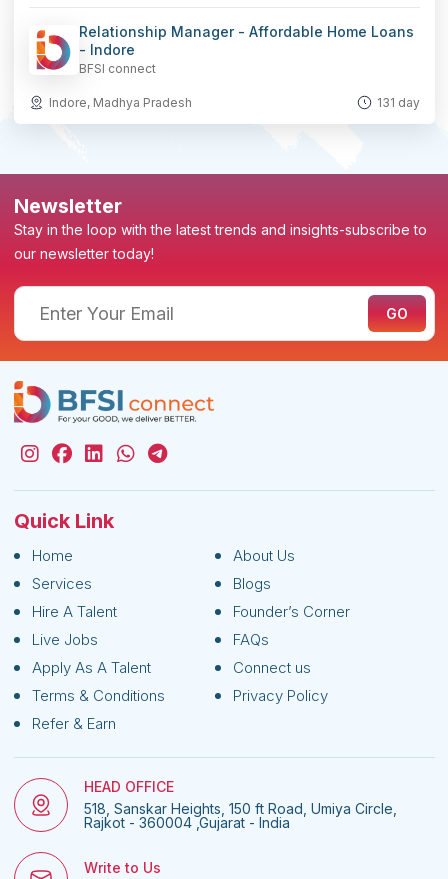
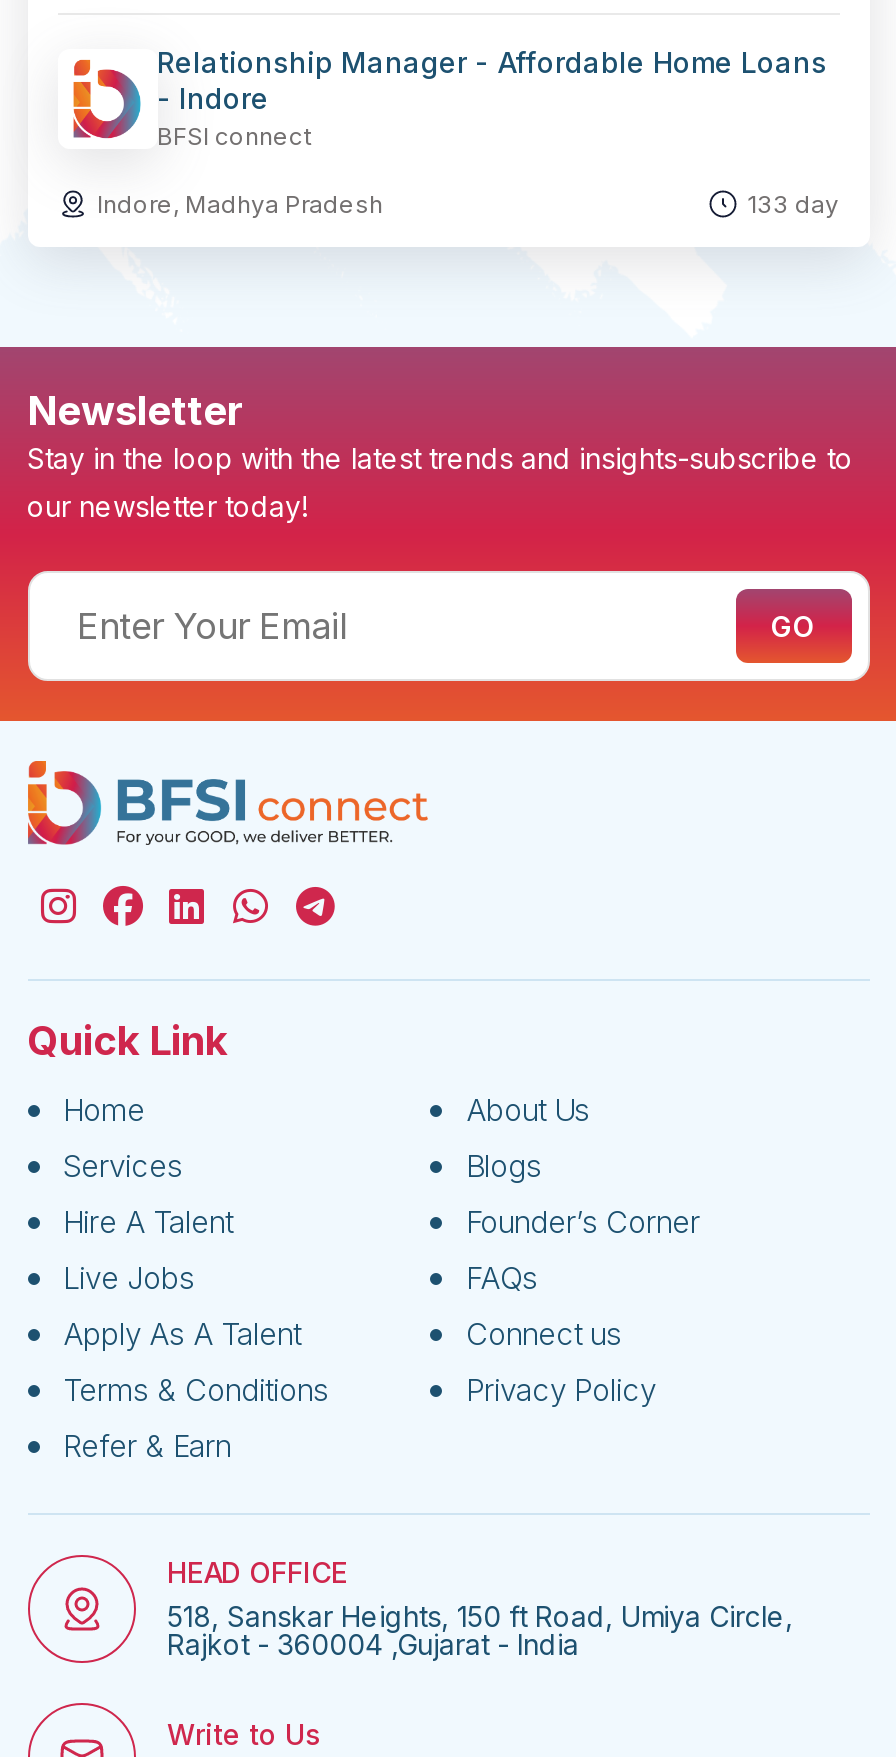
- 131 day
+ 133 day
